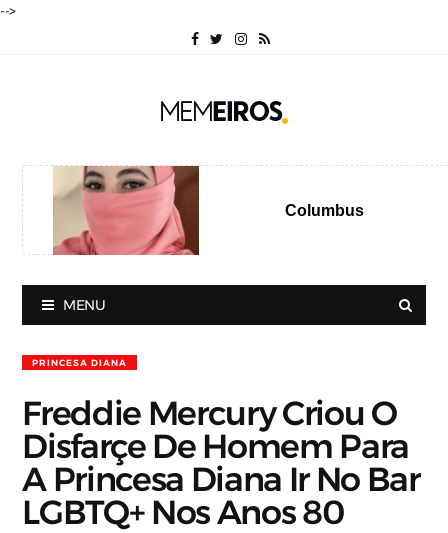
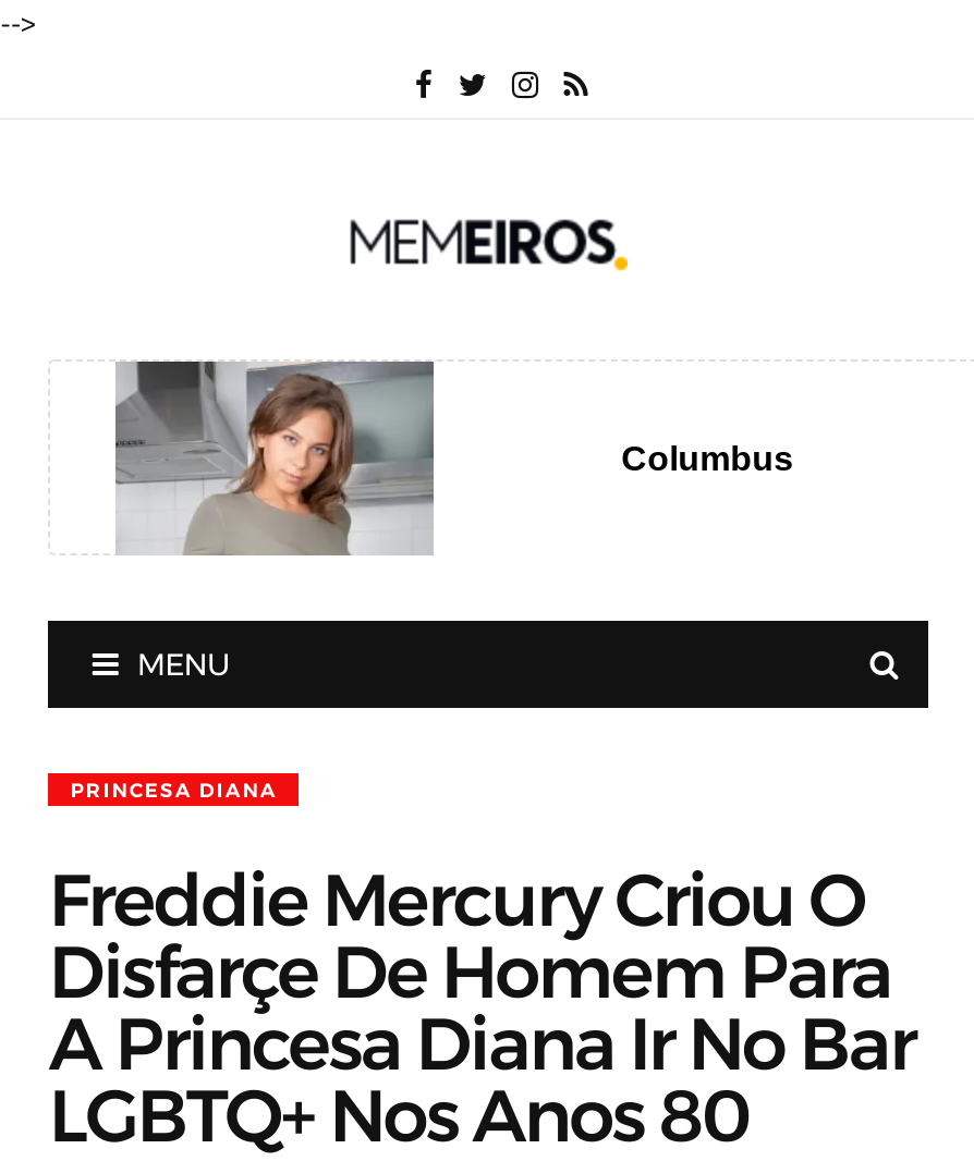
- [image]
+ [image]
